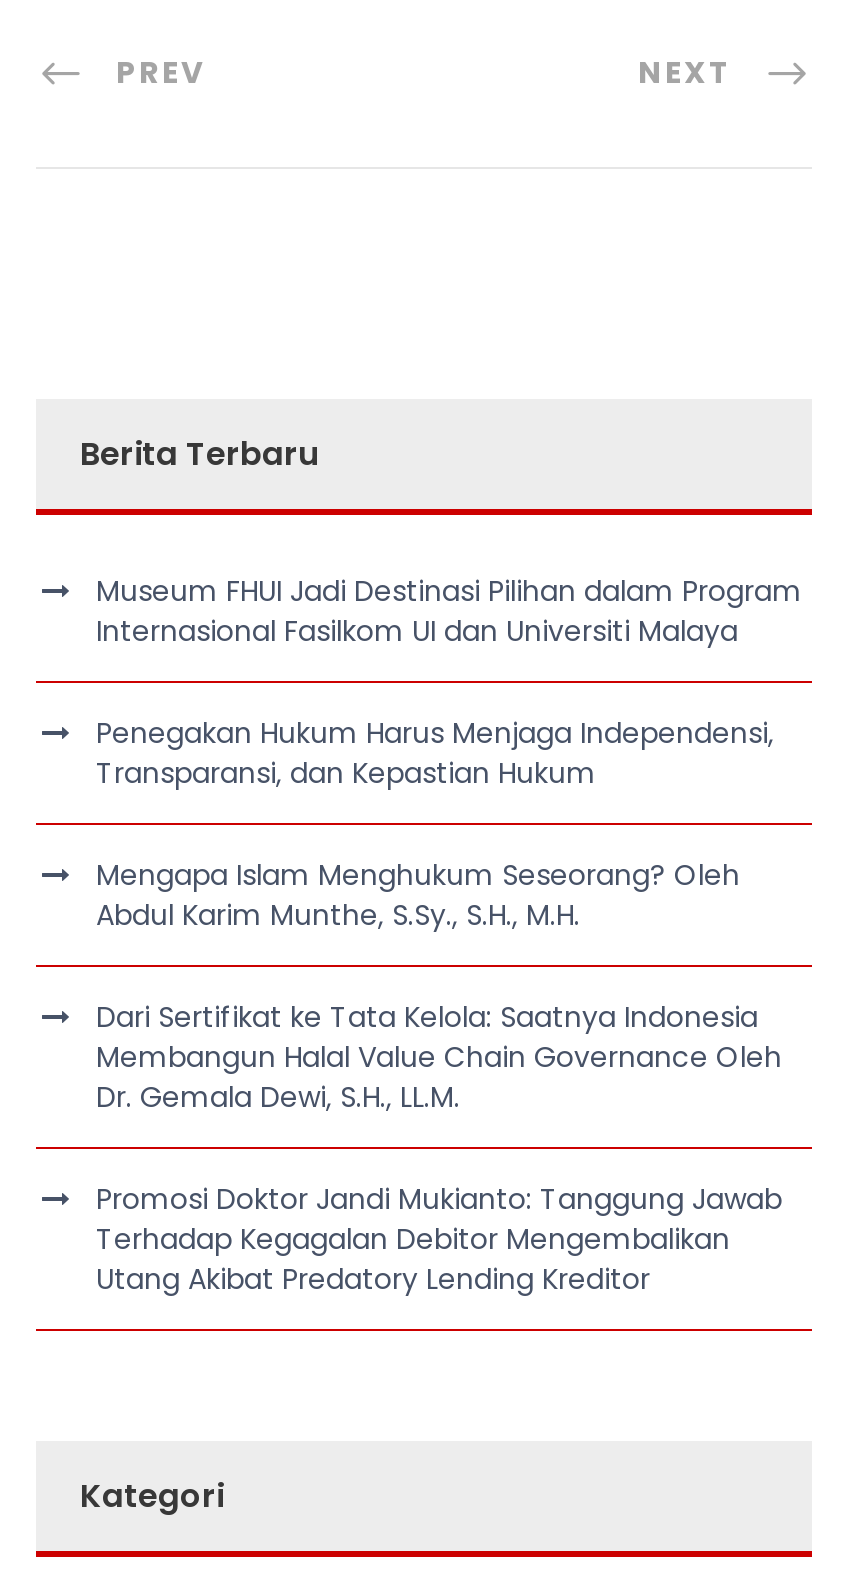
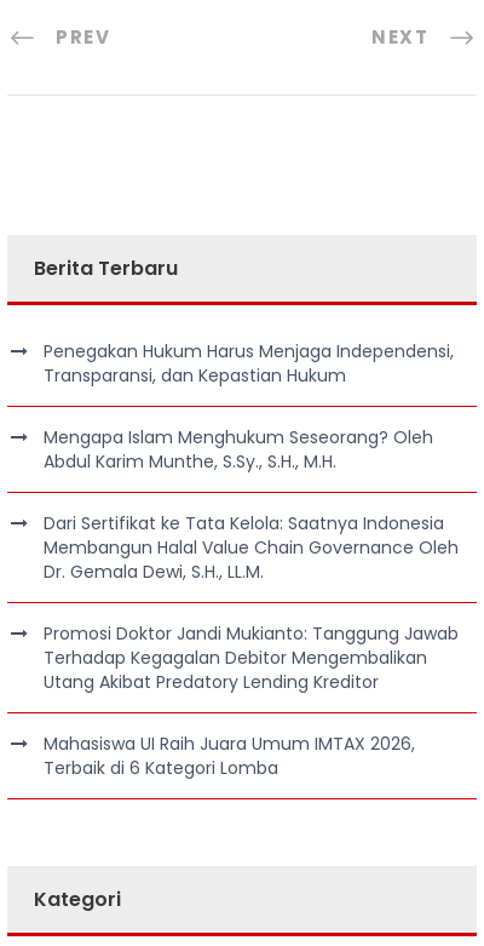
- Museum FHUI Jadi Destinasi Pilihan dalam Program
- Internasional Fasilkom UI dan Universiti Malaya

moved up: Penegakan Hukum Harus Menjaga Independensi, | Transparansi, dan Kepastian Hukum | Mengapa Islam Menghukum Seseorang? Oleh | ... | Terhadap Kegagalan Debitor Mengembalikan | Utang Akibat Predatory Lending Kreditor

+ Mahasiswa UI Raih Juara Umum IMTAX 2026,
+ Terbaik di 6 Kategori Lomba
